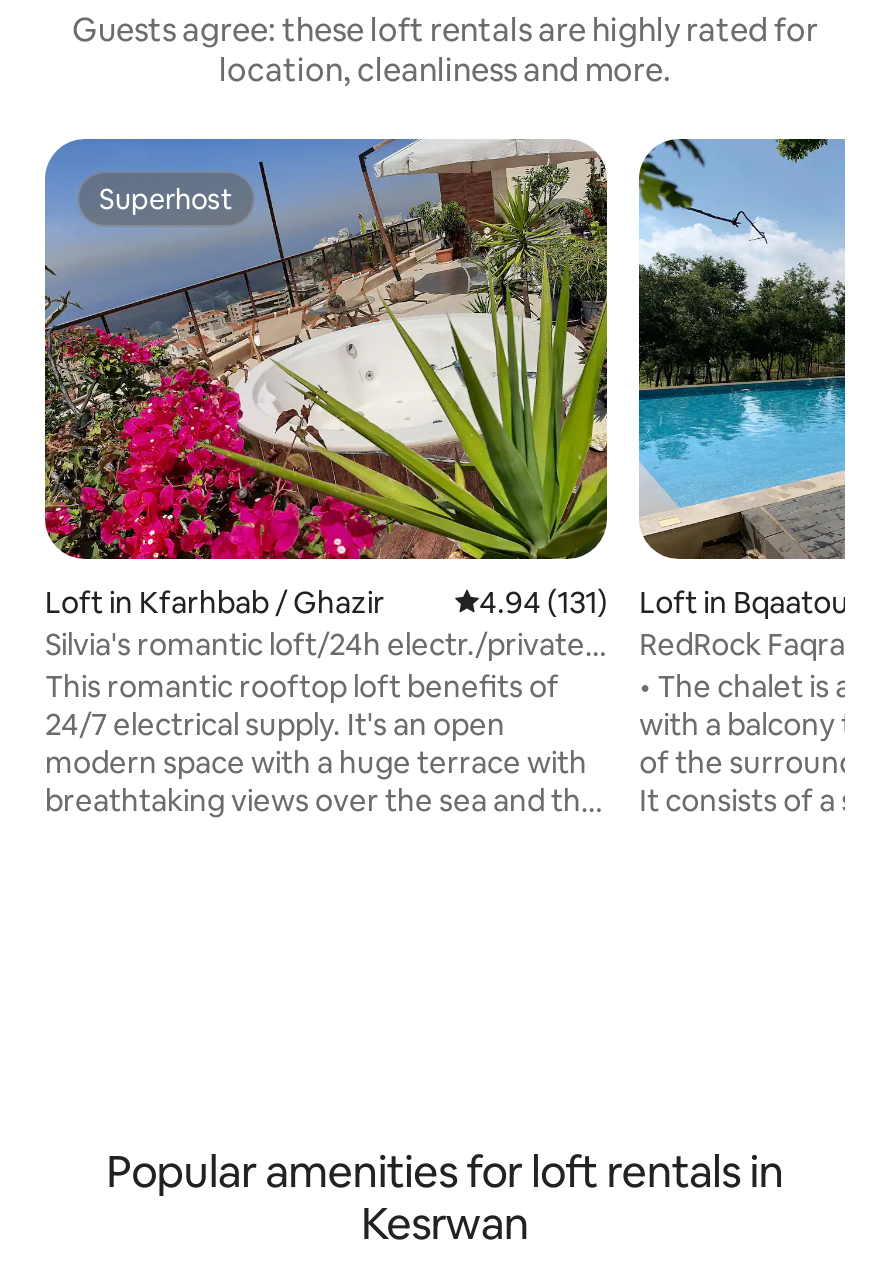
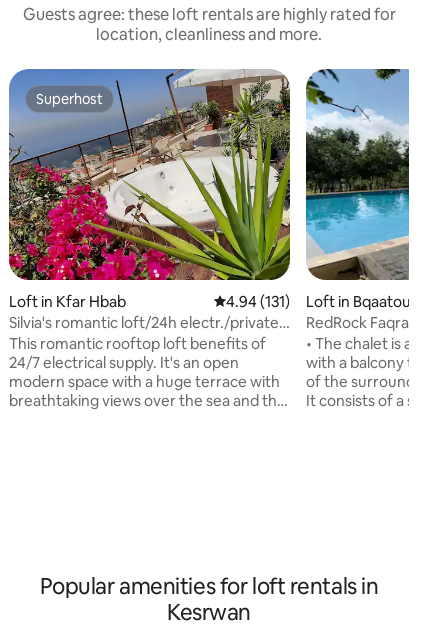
- Loft in Kfarhbab / Ghazir
+ Loft in Kfar Hbab
